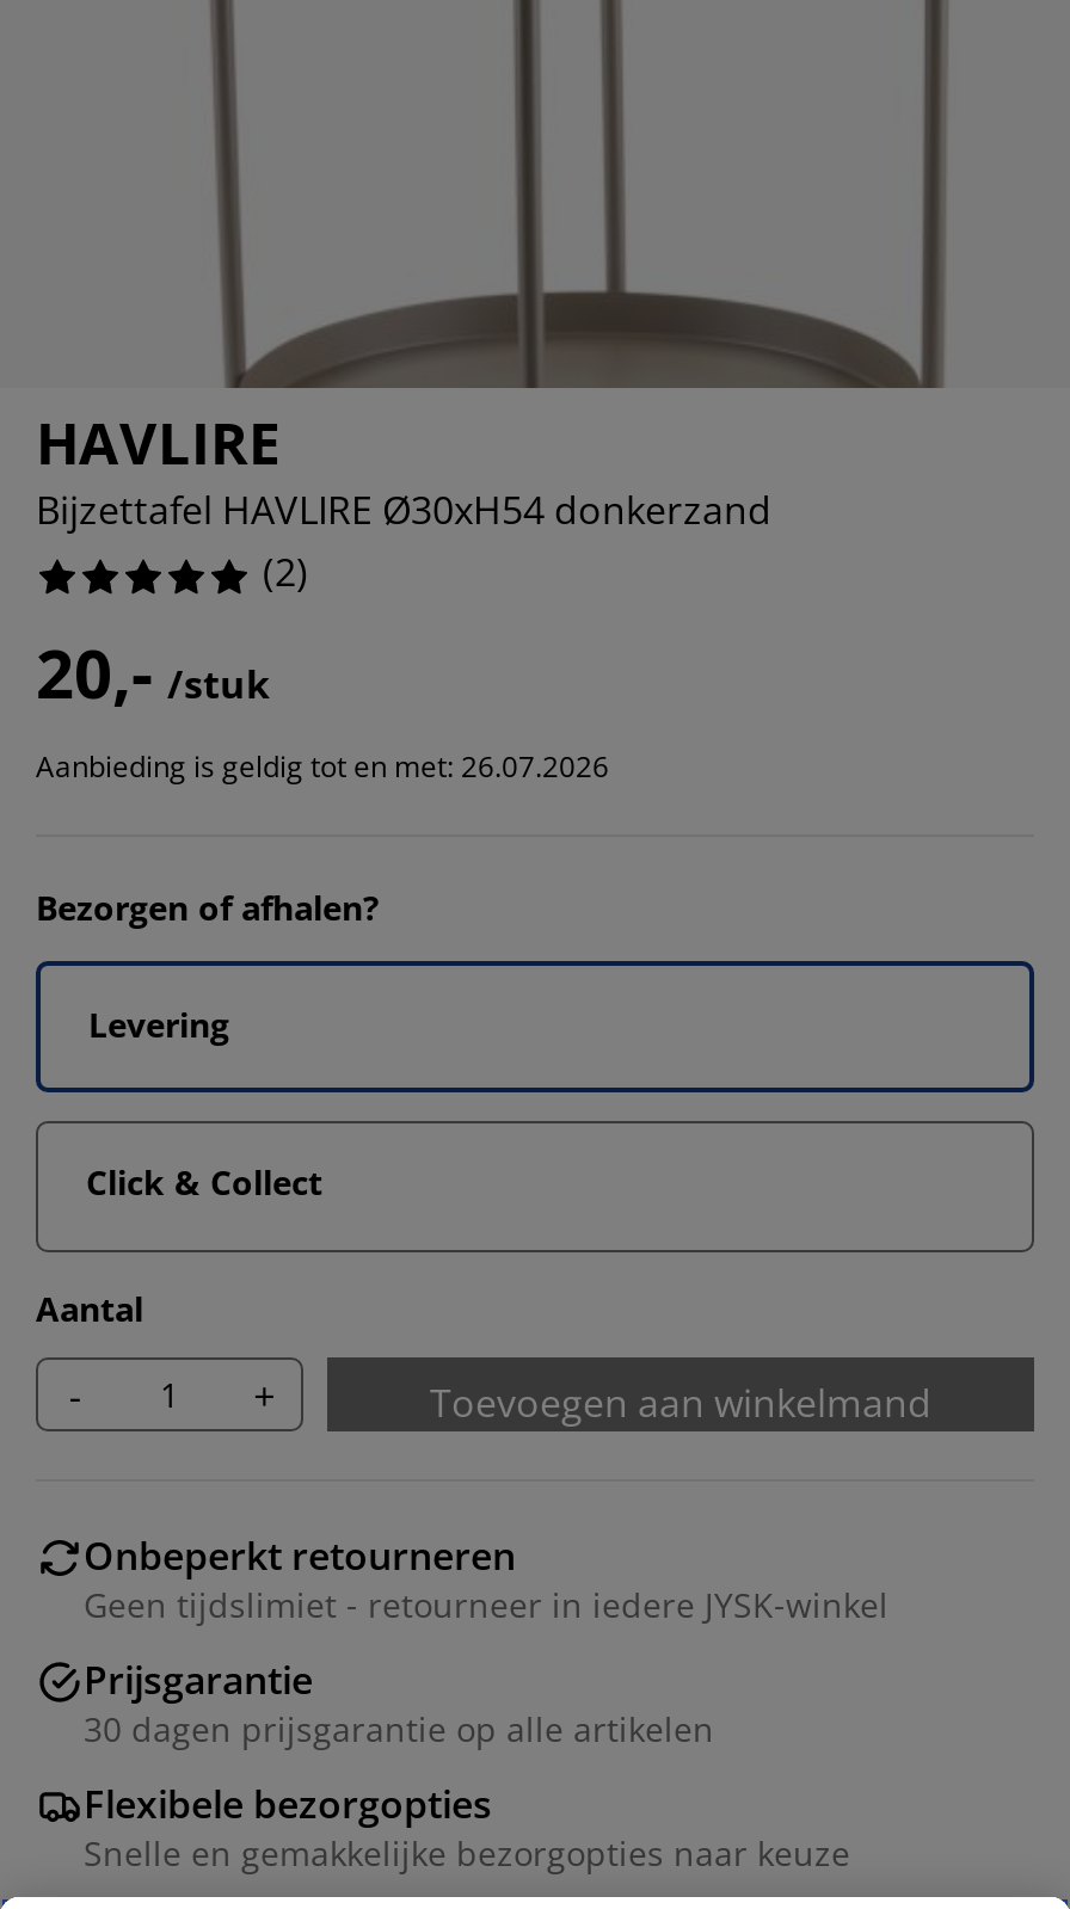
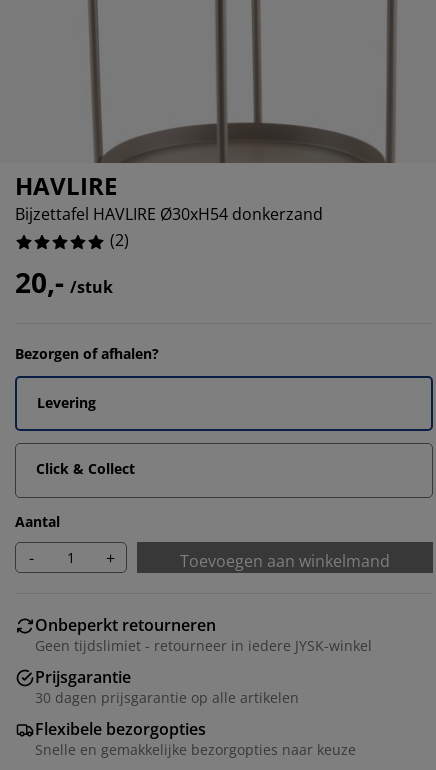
- Aanbieding is geldig tot en met: 26.07.2026
